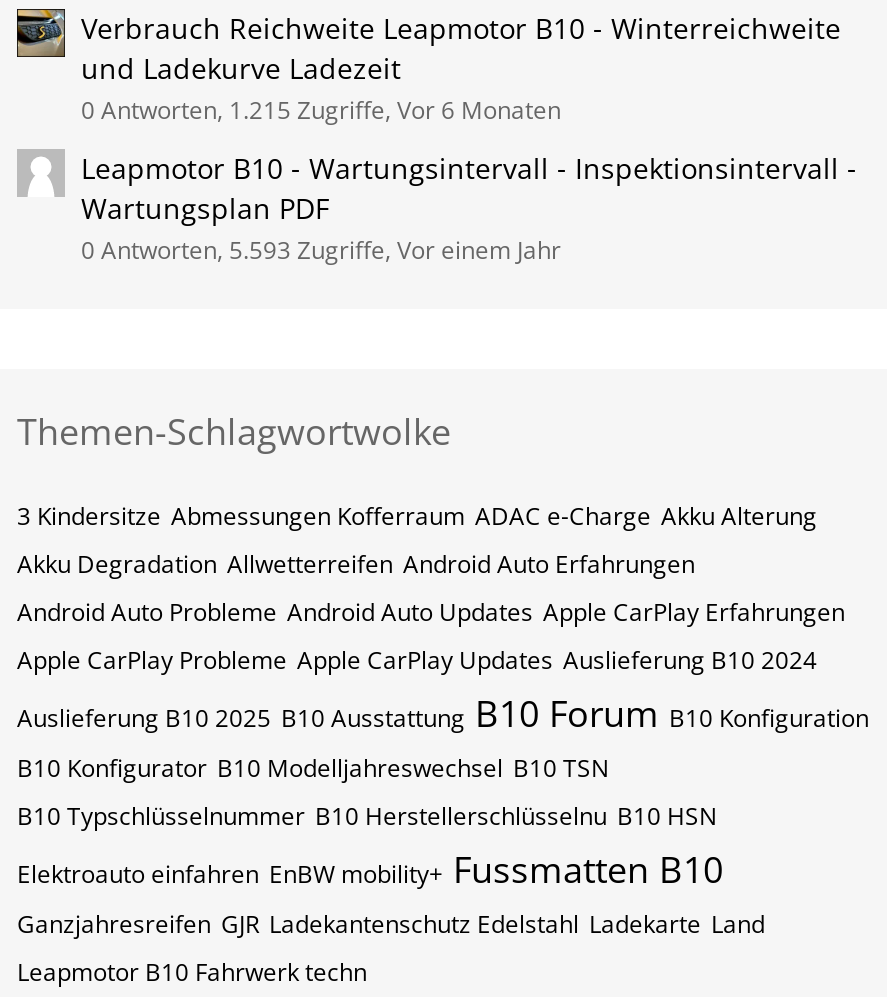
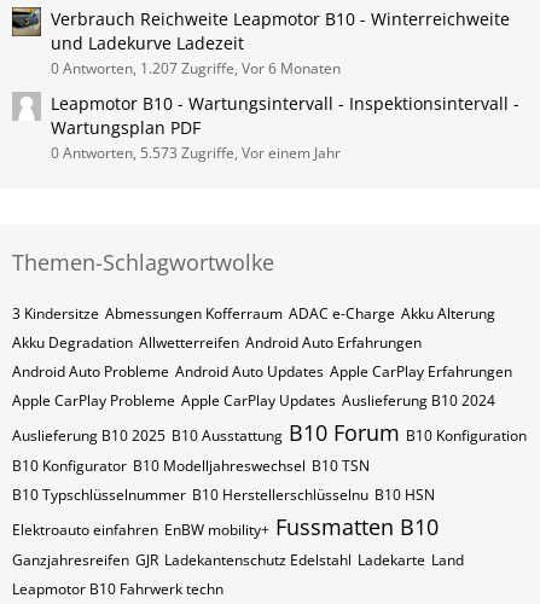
- 0 Antworten, 1.215 Zugriffe, Vor 6 Monaten
+ 0 Antworten, 1.207 Zugriffe, Vor 6 Monaten

- 0 Antworten, 5.593 Zugriffe, Vor einem Jahr
+ 0 Antworten, 5.573 Zugriffe, Vor einem Jahr
